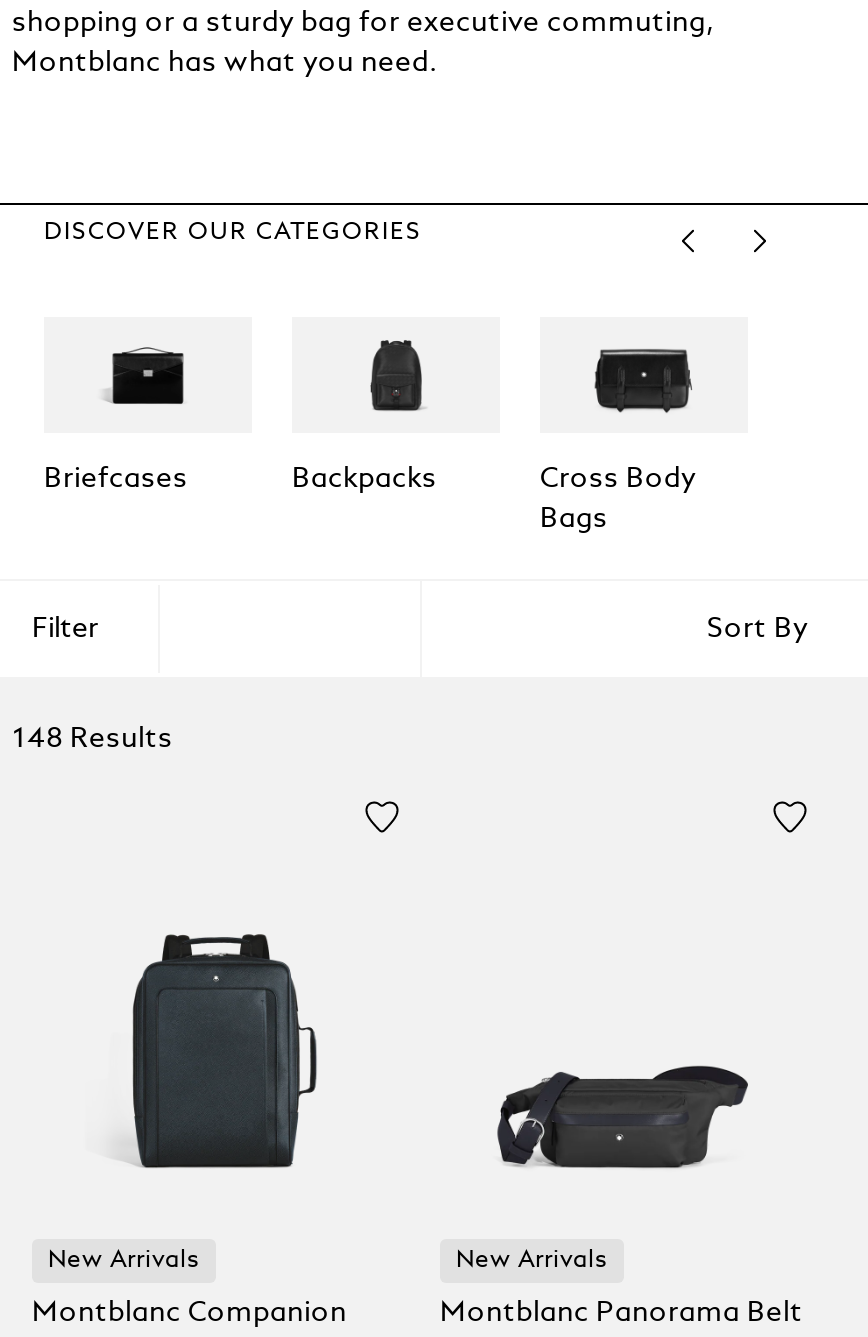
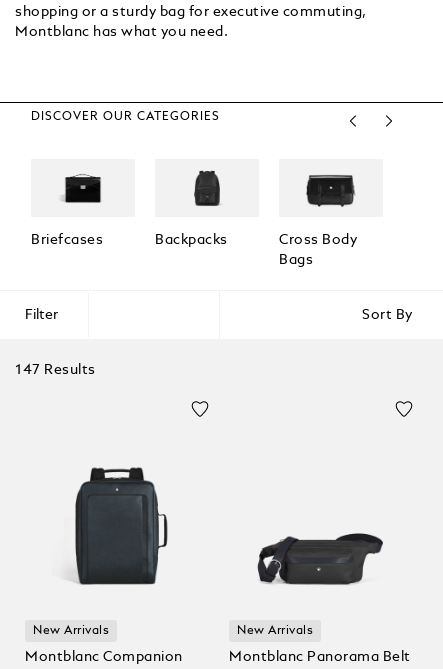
- 148 Results
+ 147 Results
